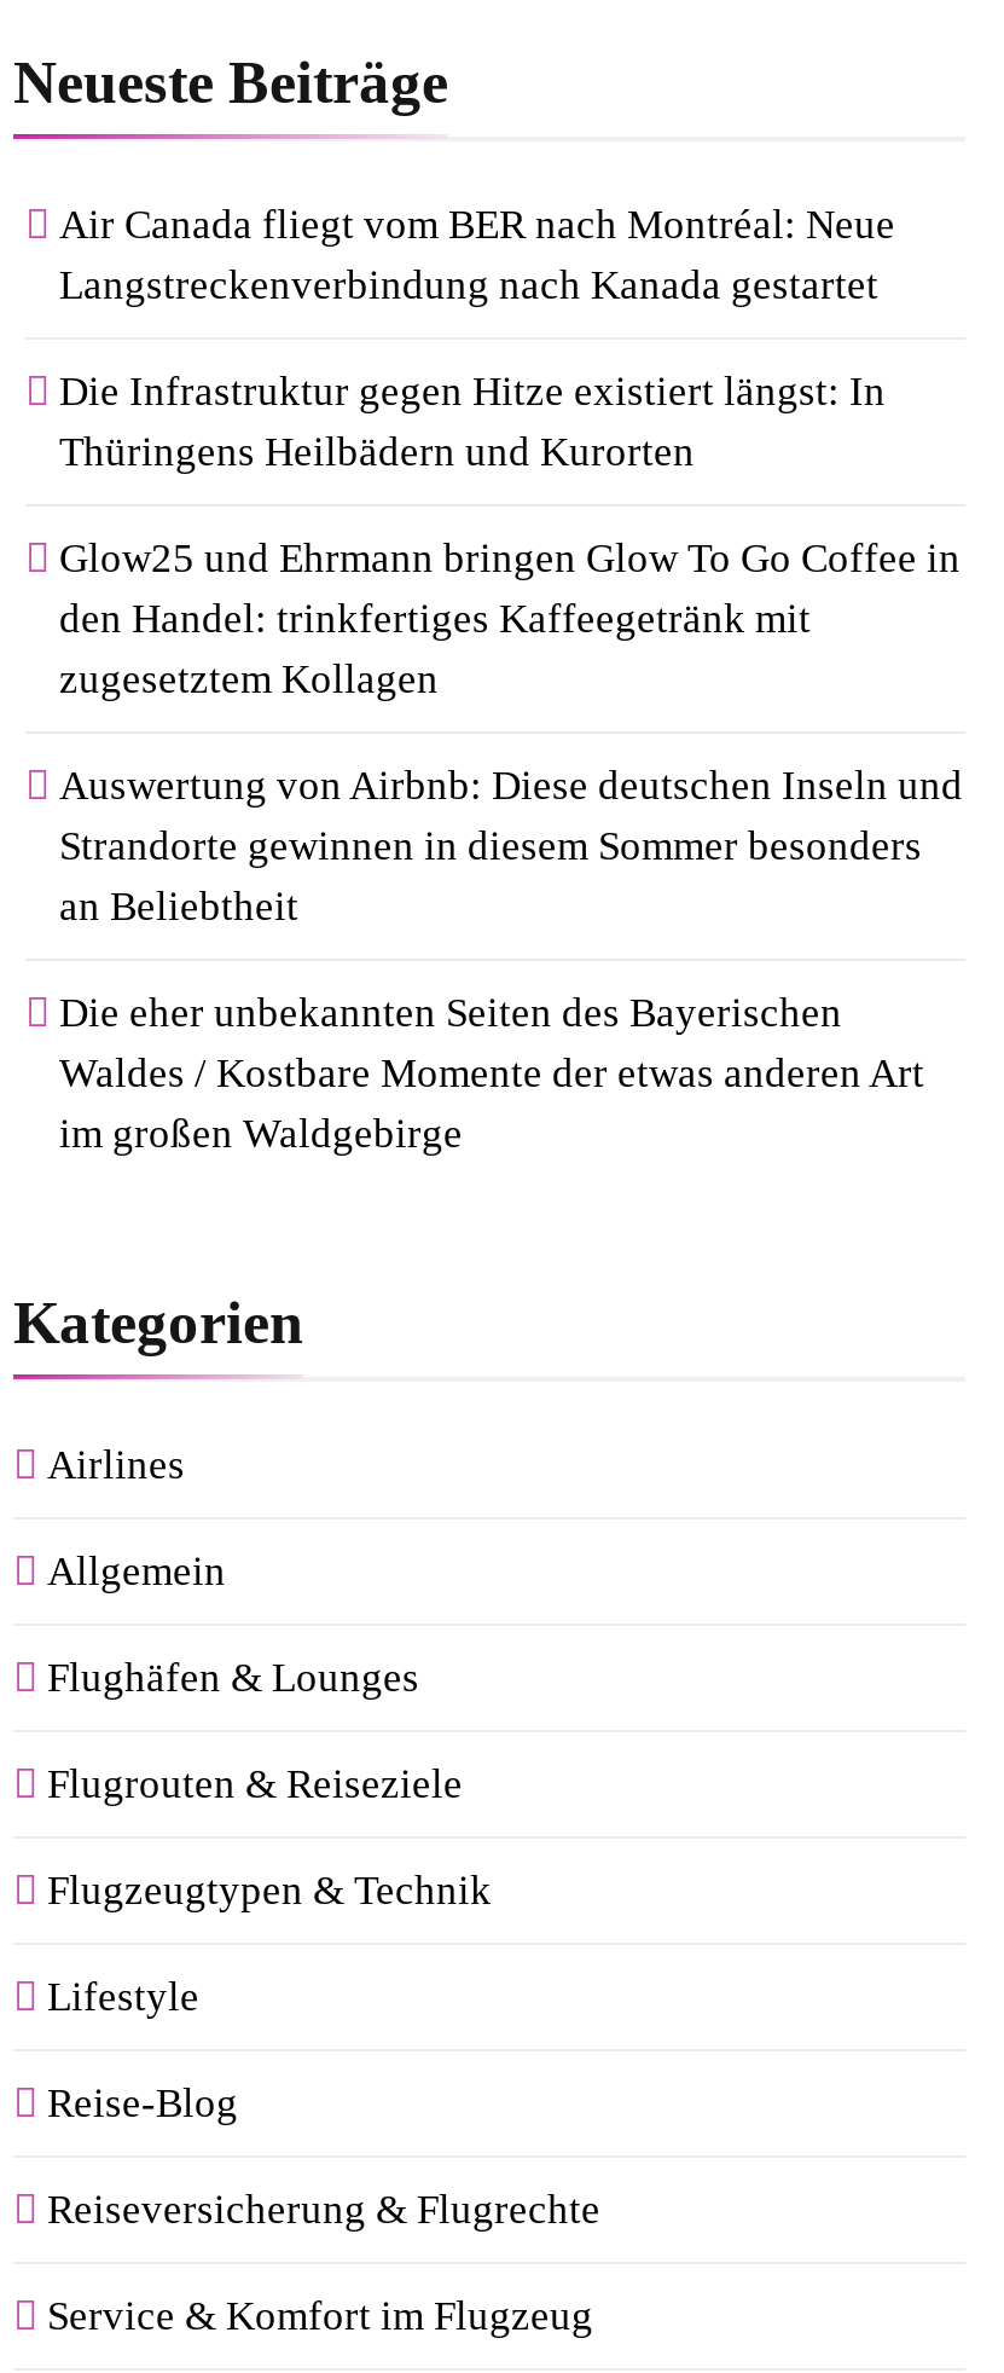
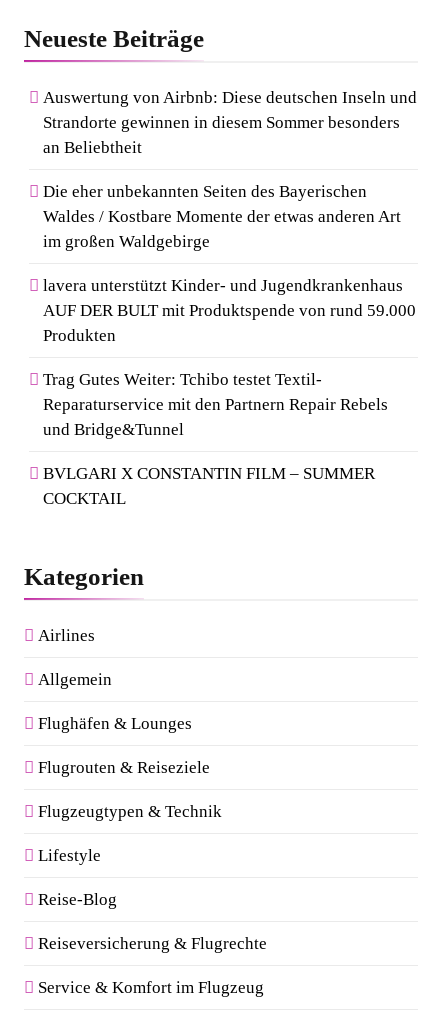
- Air Canada fliegt vom BER nach Montréal: Neue
- Langstreckenverbindung nach Kanada gestartet
- Die Infrastruktur gegen Hitze existiert längst: In
- Thüringens Heilbädern und Kurorten
- Glow25 und Ehrmann bringen Glow To Go Coffee in
- den Handel: trinkfertiges Kaffeegetränk mit
- zugesetztem Kollagen

moved up: Auswertung von Airbnb: Diese deutschen Inseln und | Strandorte gewinnen in diesem Sommer besonders | an Beliebtheit | Die eher unbekannten Seiten des Bayerischen | Waldes / Kostbare Momente der etwas anderen Art | im großen Waldgebirge

+ lavera unterstützt Kinder- und Jugendkrankenhaus
+ AUF DER BULT mit Produktspende von rund 59.000
+ Produkten
+ Trag Gutes Weiter: Tchibo testet Textil-
+ Reparaturservice mit den Partnern Repair Rebels
+ und Bridge&Tunnel
+ BVLGARI X CONSTANTIN FILM – SUMMER
+ COCKTAIL
